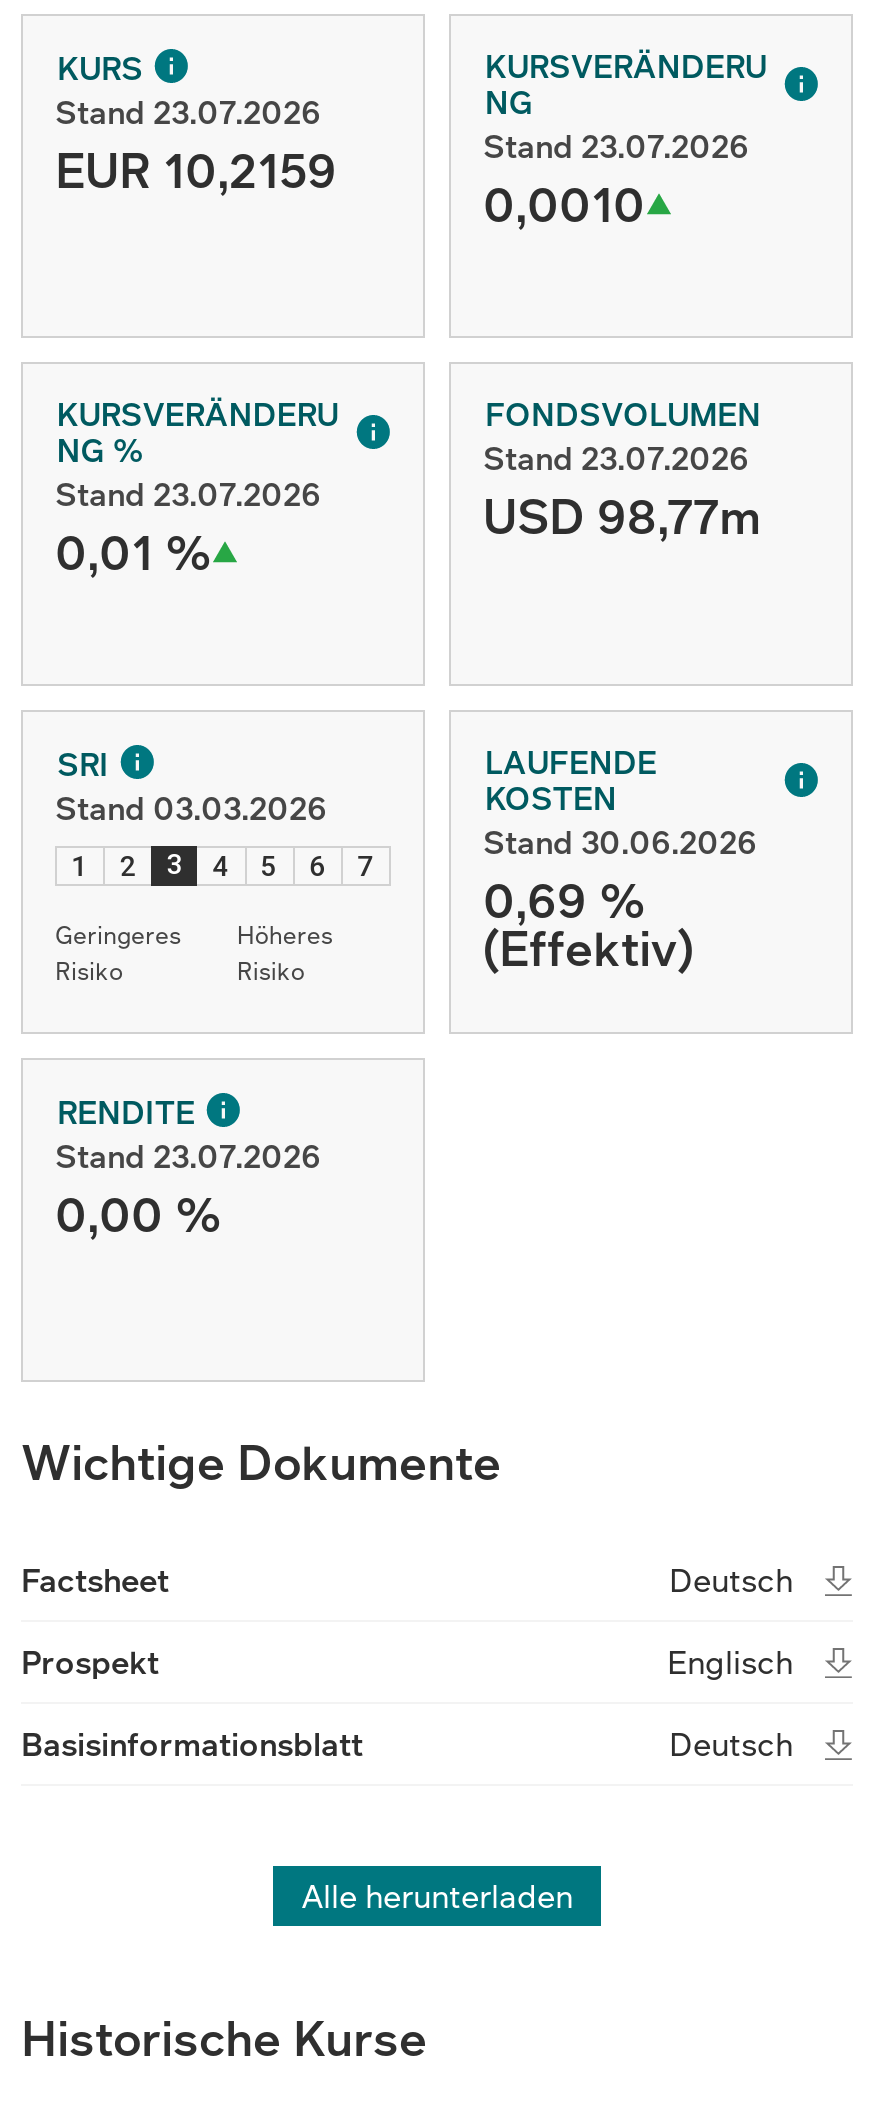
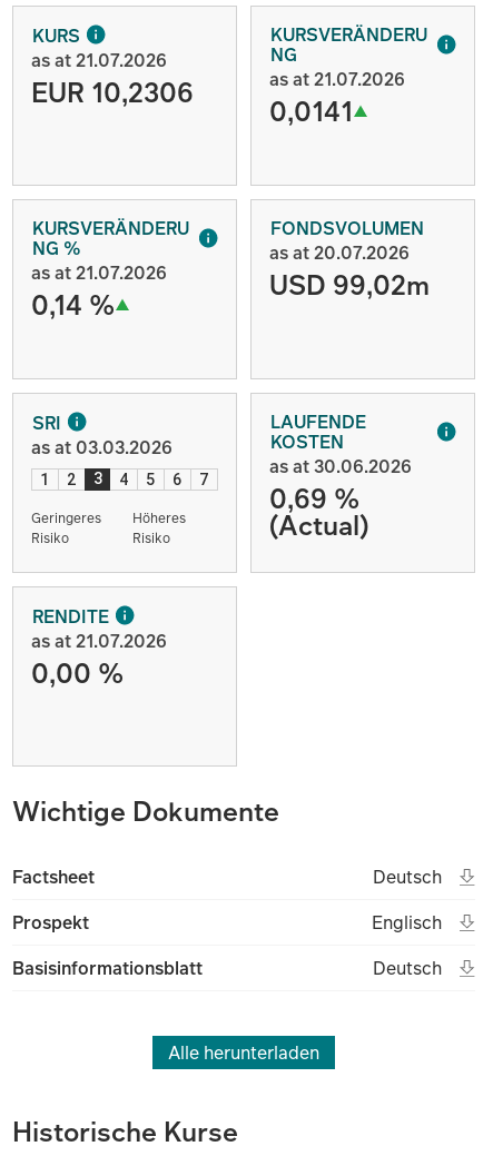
- Stand 23.07.2026
- EUR 10,2159
+ as at 21.07.2026
+ EUR 10,2306

- Stand 23.07.2026
- 0,0010
+ as at 21.07.2026
+ 0,0141

- Stand 23.07.2026
- USD 98,77m
+ as at 20.07.2026
+ USD 99,02m

- Stand 23.07.2026
- 0,01 %
+ as at 21.07.2026
+ 0,14 %

- Stand 03.03.2026
+ as at 03.03.2026

- Stand 30.06.2026
+ as at 30.06.2026

- (Effektiv)
+ (Actual)

- Stand 23.07.2026
+ as at 21.07.2026
